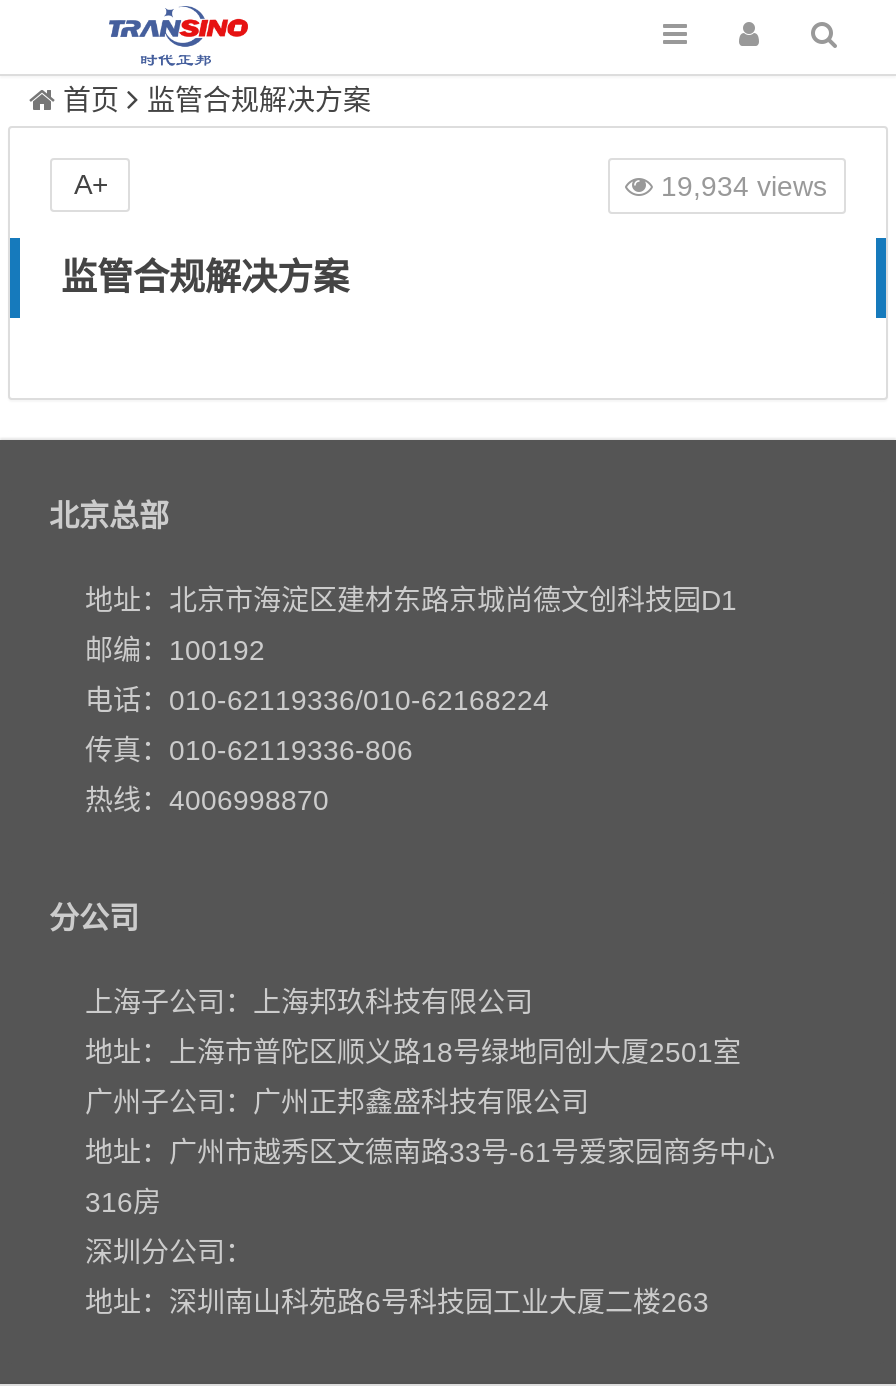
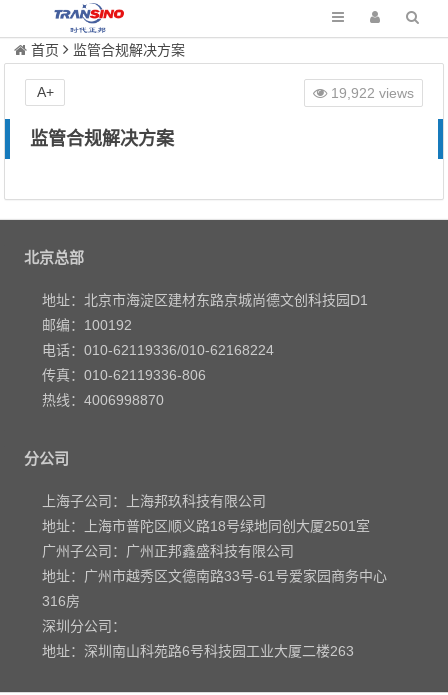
- 19,934 views
+ 19,922 views
